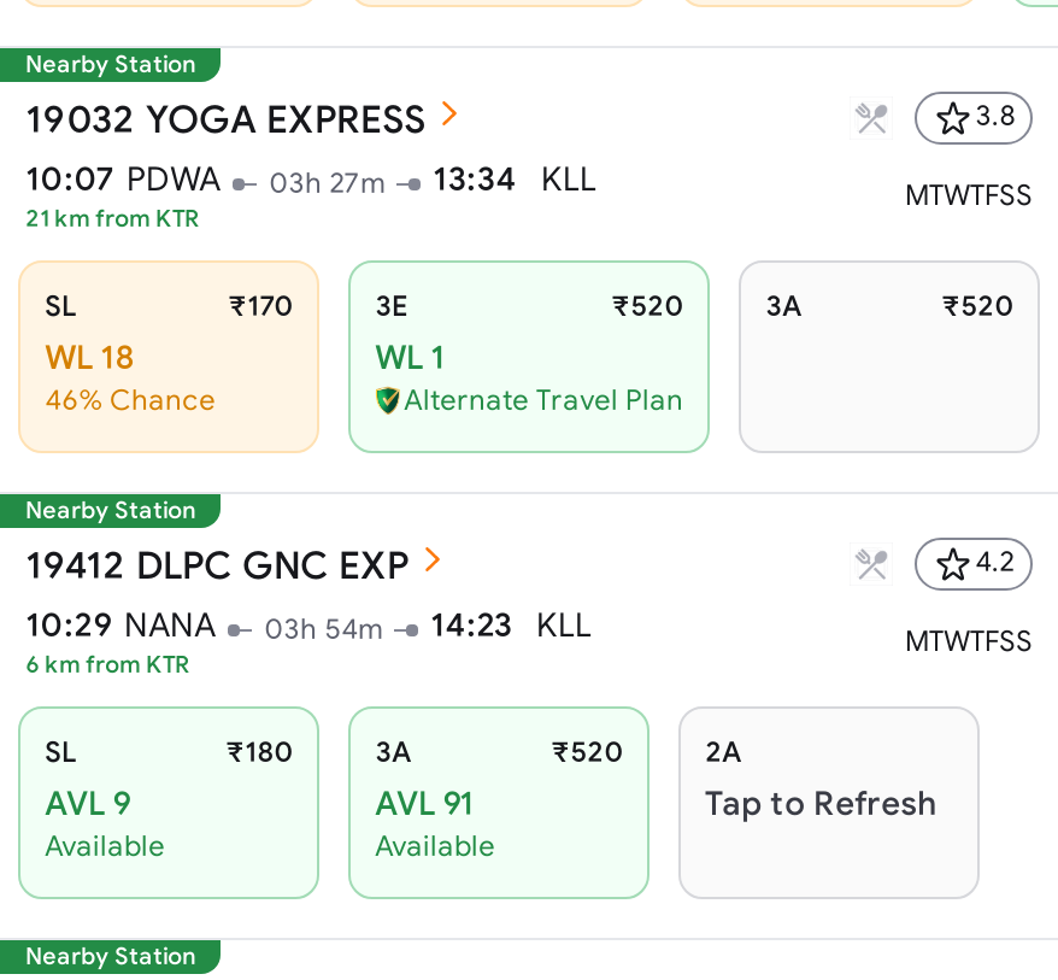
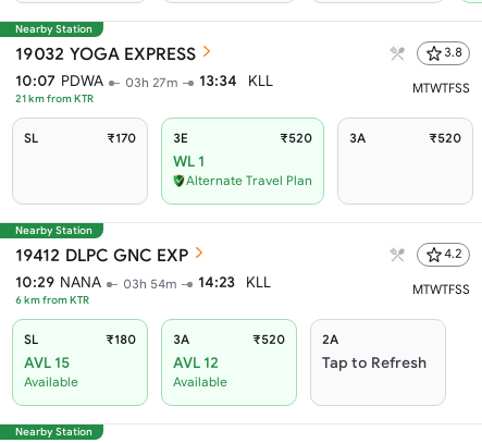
- WL 18
- 46% Chance

- AVL 9
+ AVL 15

- AVL 91
+ AVL 12
